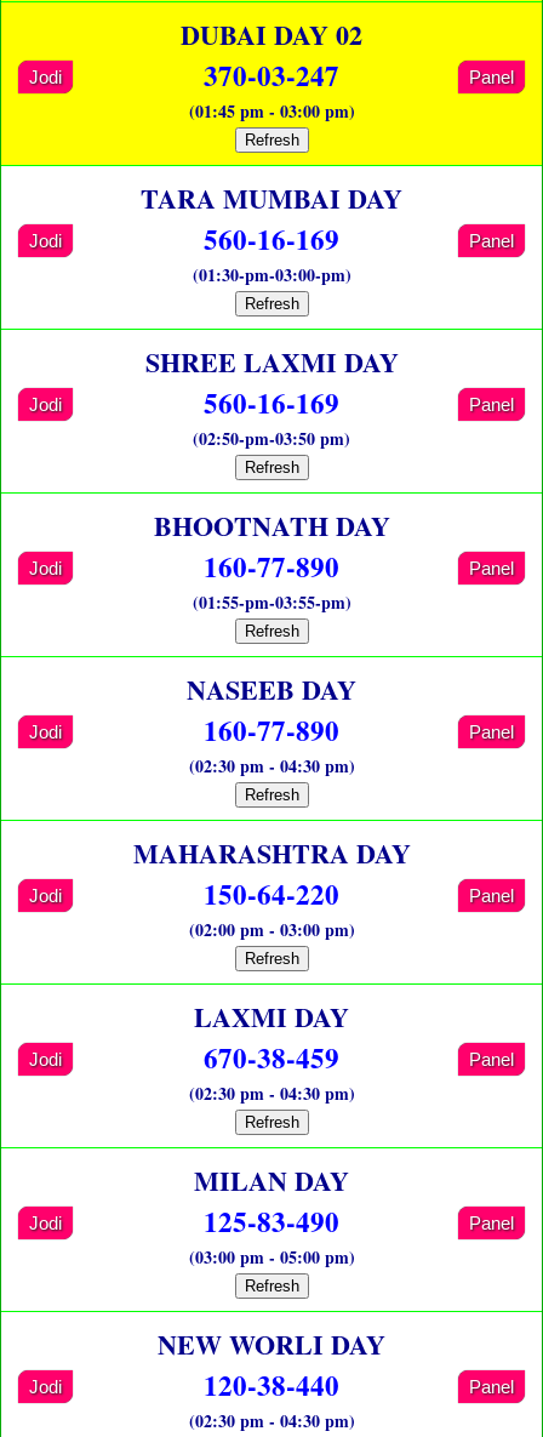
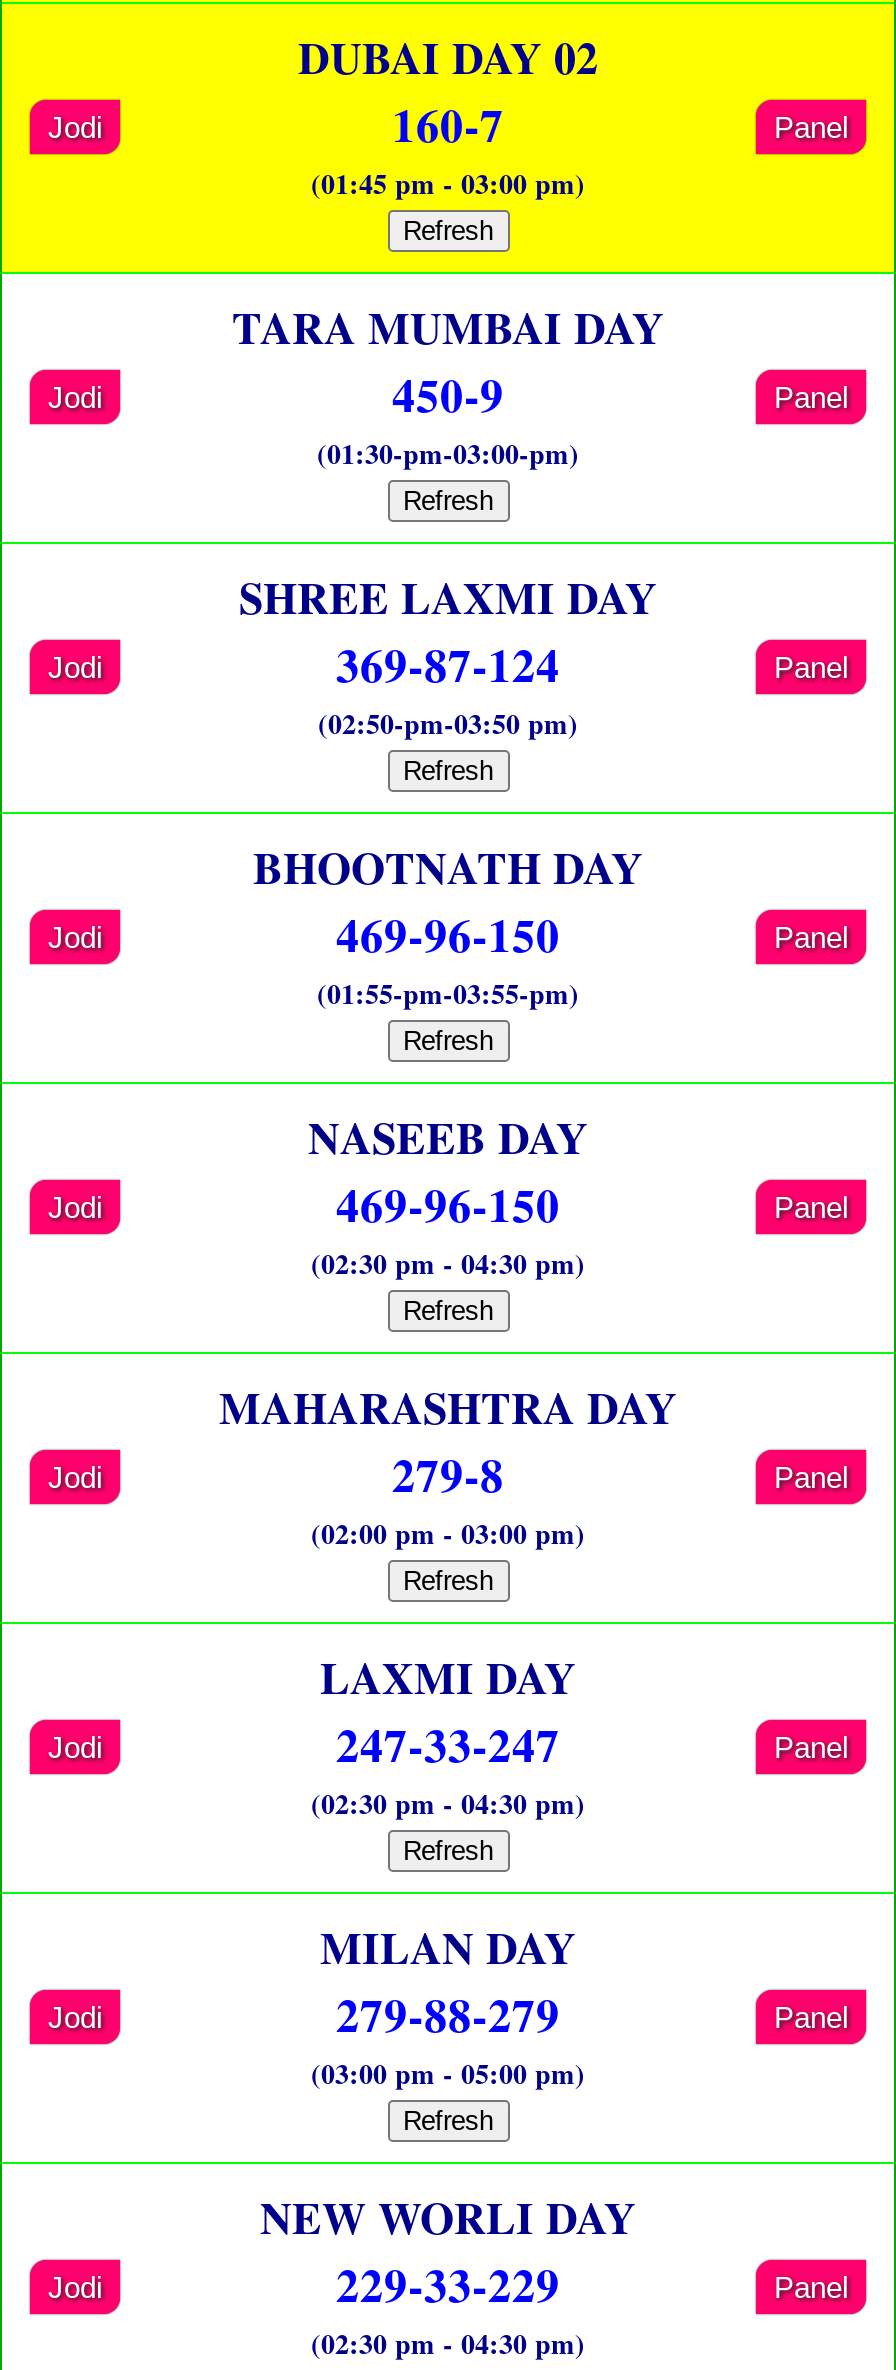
- 370-03-247
+ 160-7

- 560-16-169
+ 450-9

- 560-16-169
+ 369-87-124

- 160-77-890
+ 469-96-150

- 160-77-890
+ 469-96-150

- 150-64-220
+ 279-8

- 670-38-459
+ 247-33-247

- 125-83-490
+ 279-88-279

- 120-38-440
+ 229-33-229
